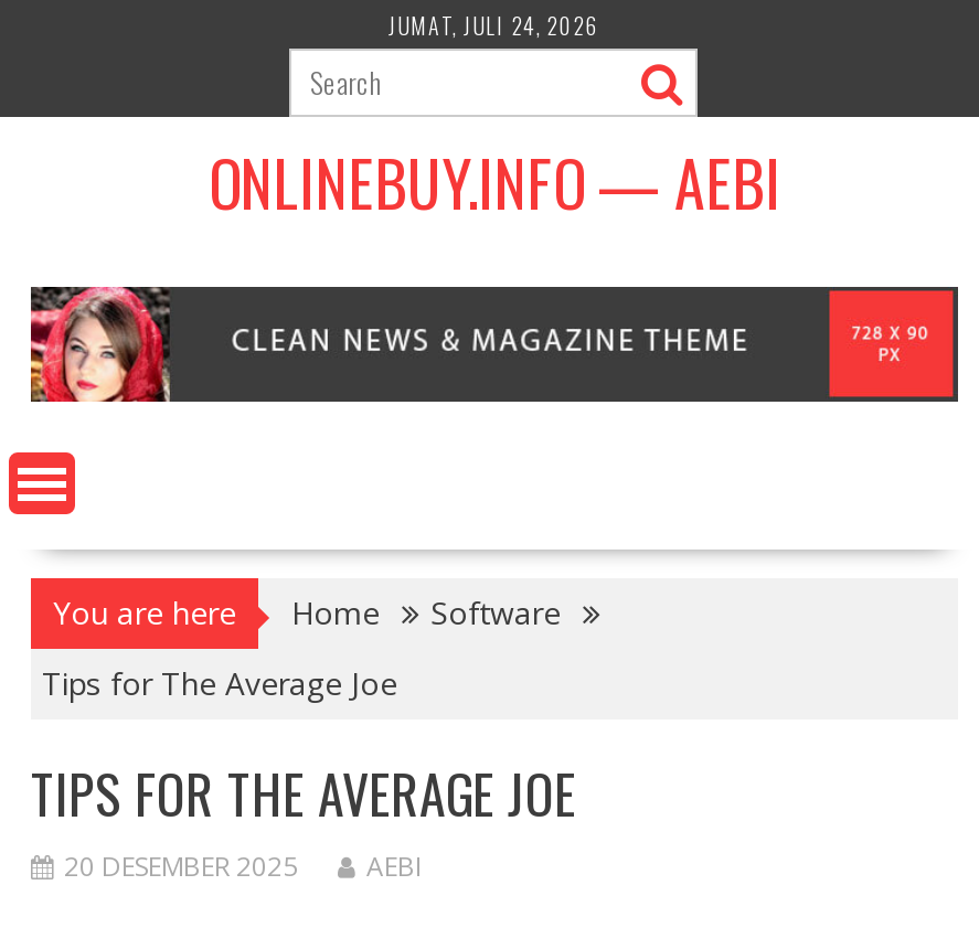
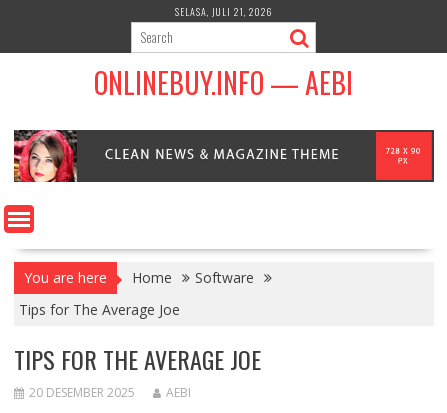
- JUMAT, JULI 24, 2026
+ SELASA, JULI 21, 2026
